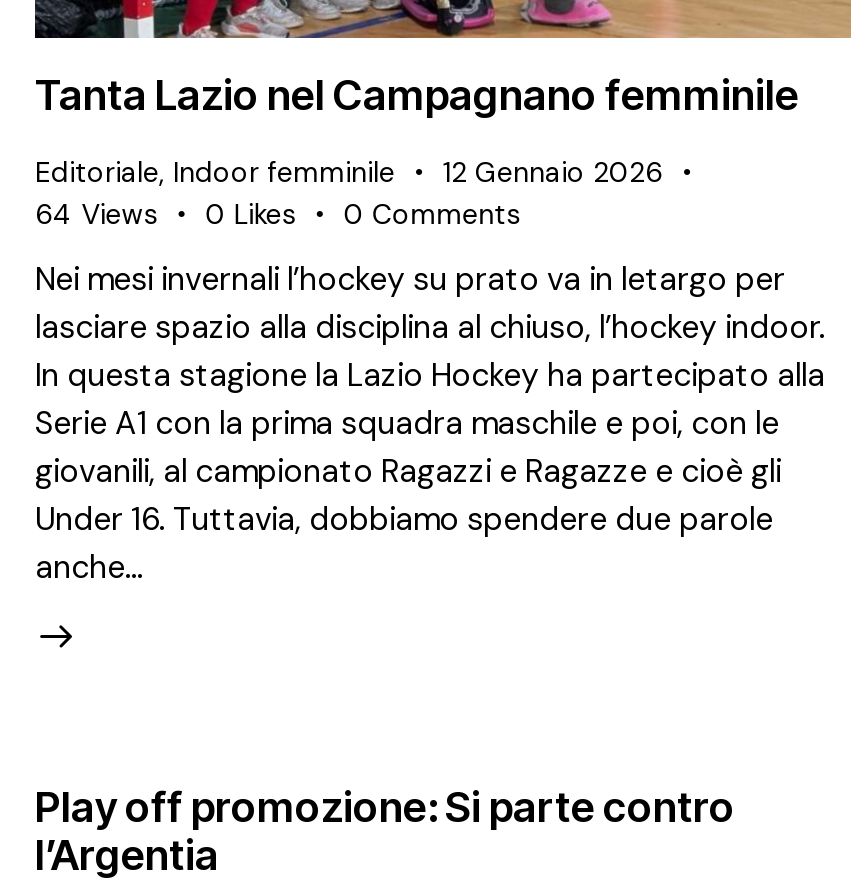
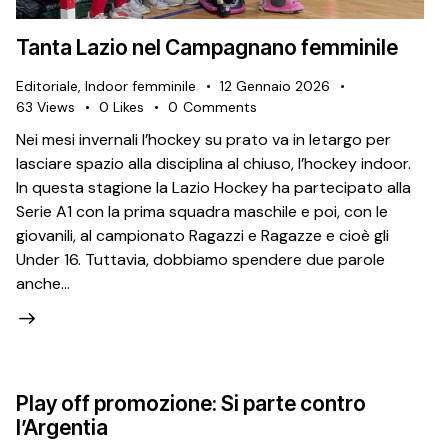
- 64 Views
+ 63 Views
